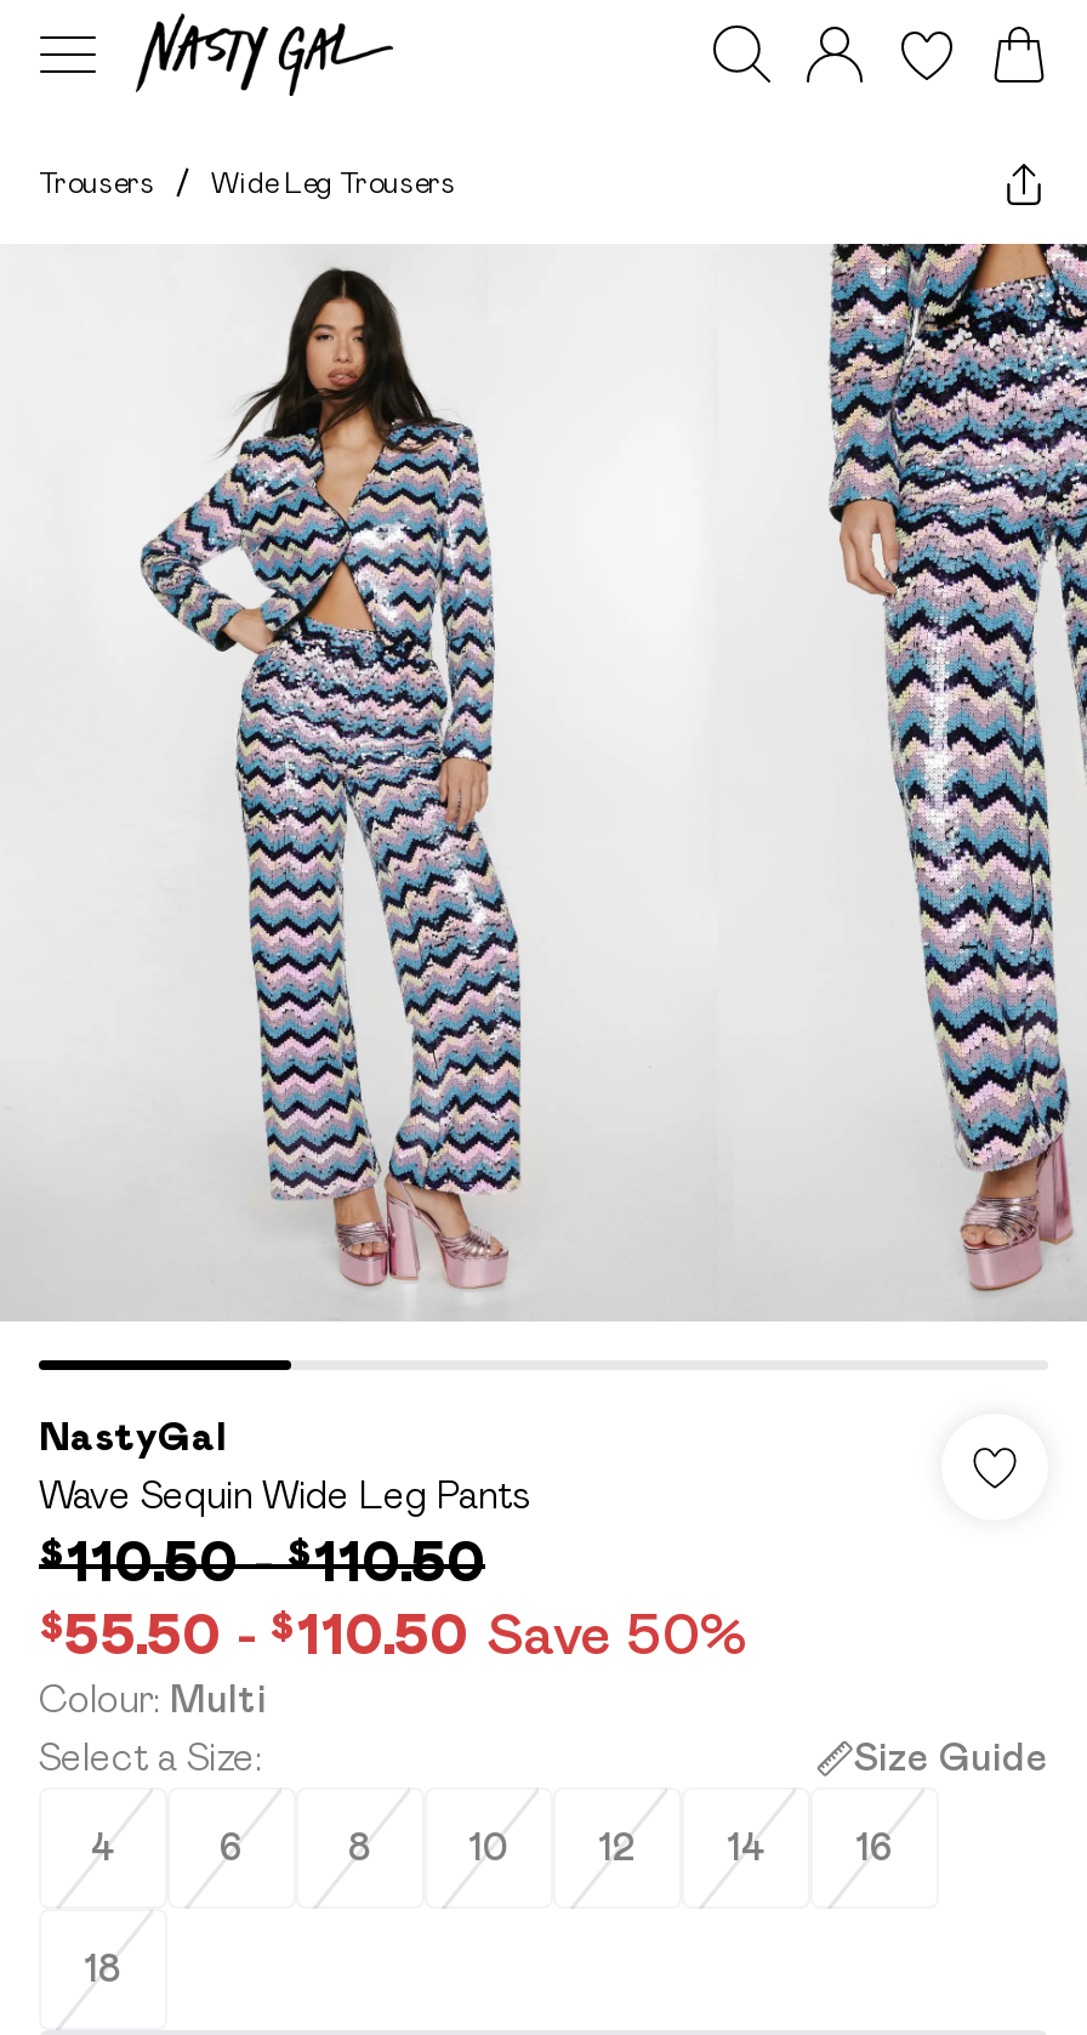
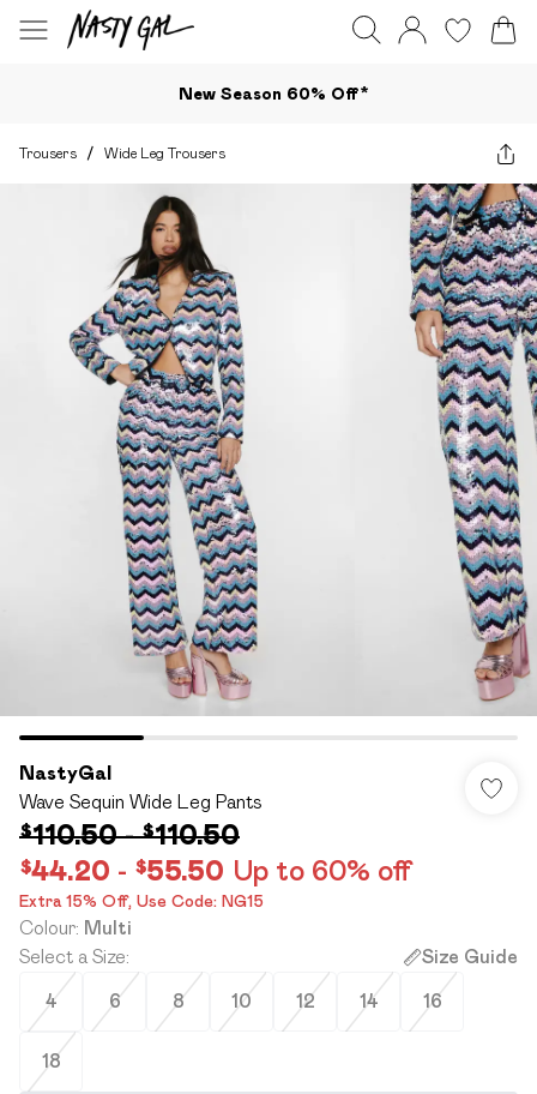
+ New Season 60% Off*

- $55.50 - $110.50 Save 50%
+ $44.20 - $55.50 Up to 60% off
+ Extra 15% Off, Use Code: NG15
